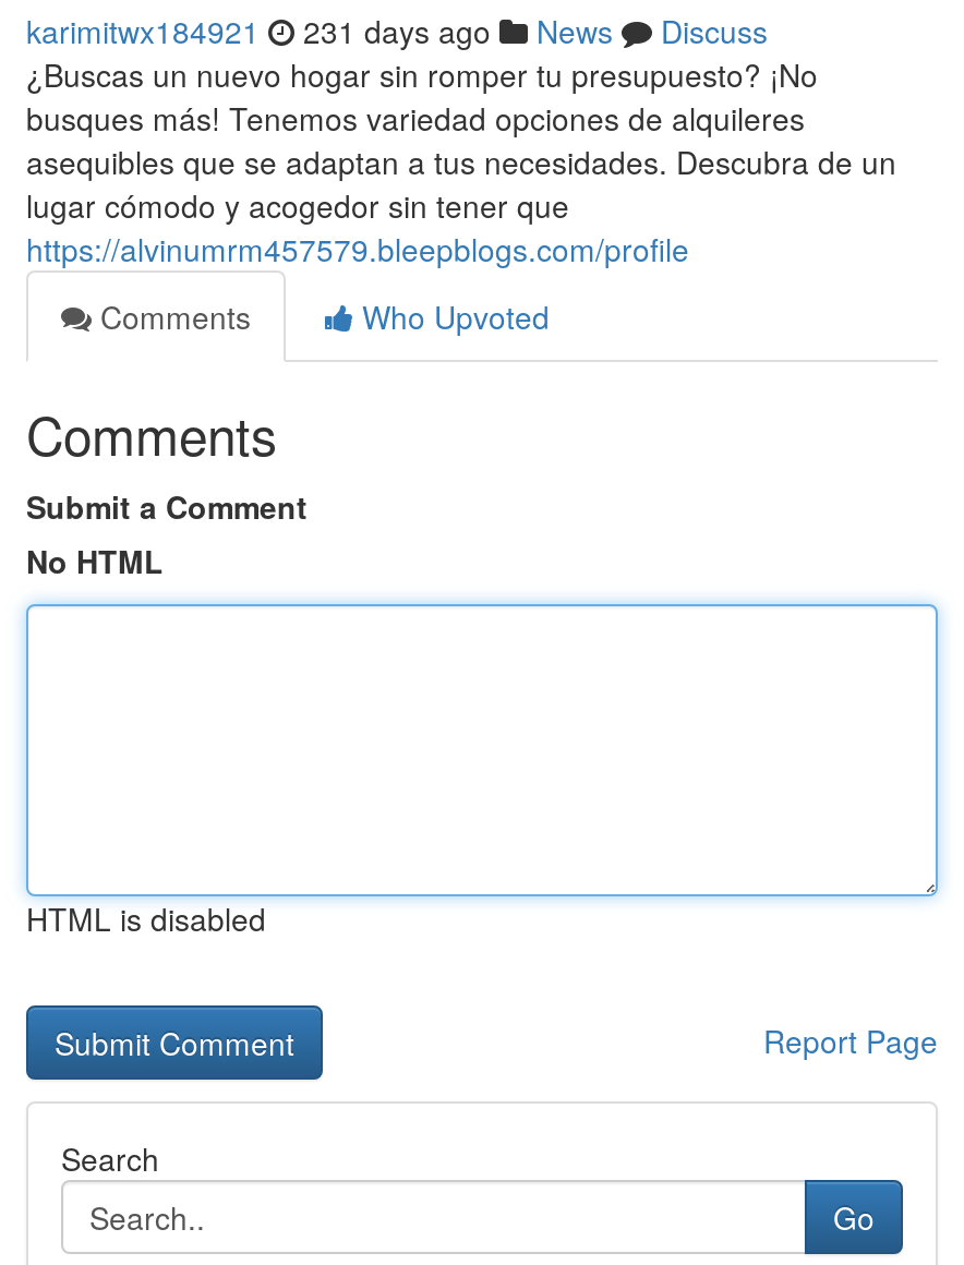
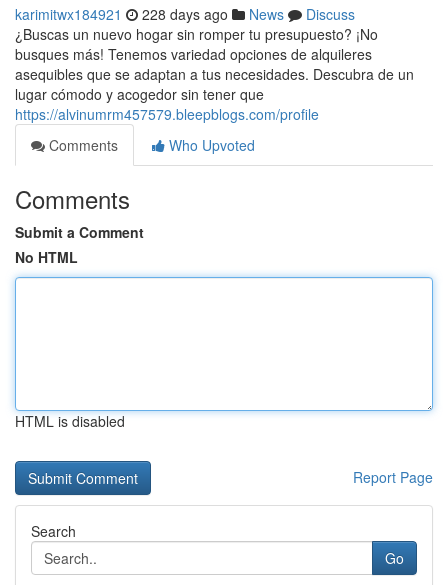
- karimitwx184921 231 days ago News Discuss
+ karimitwx184921 228 days ago News Discuss
